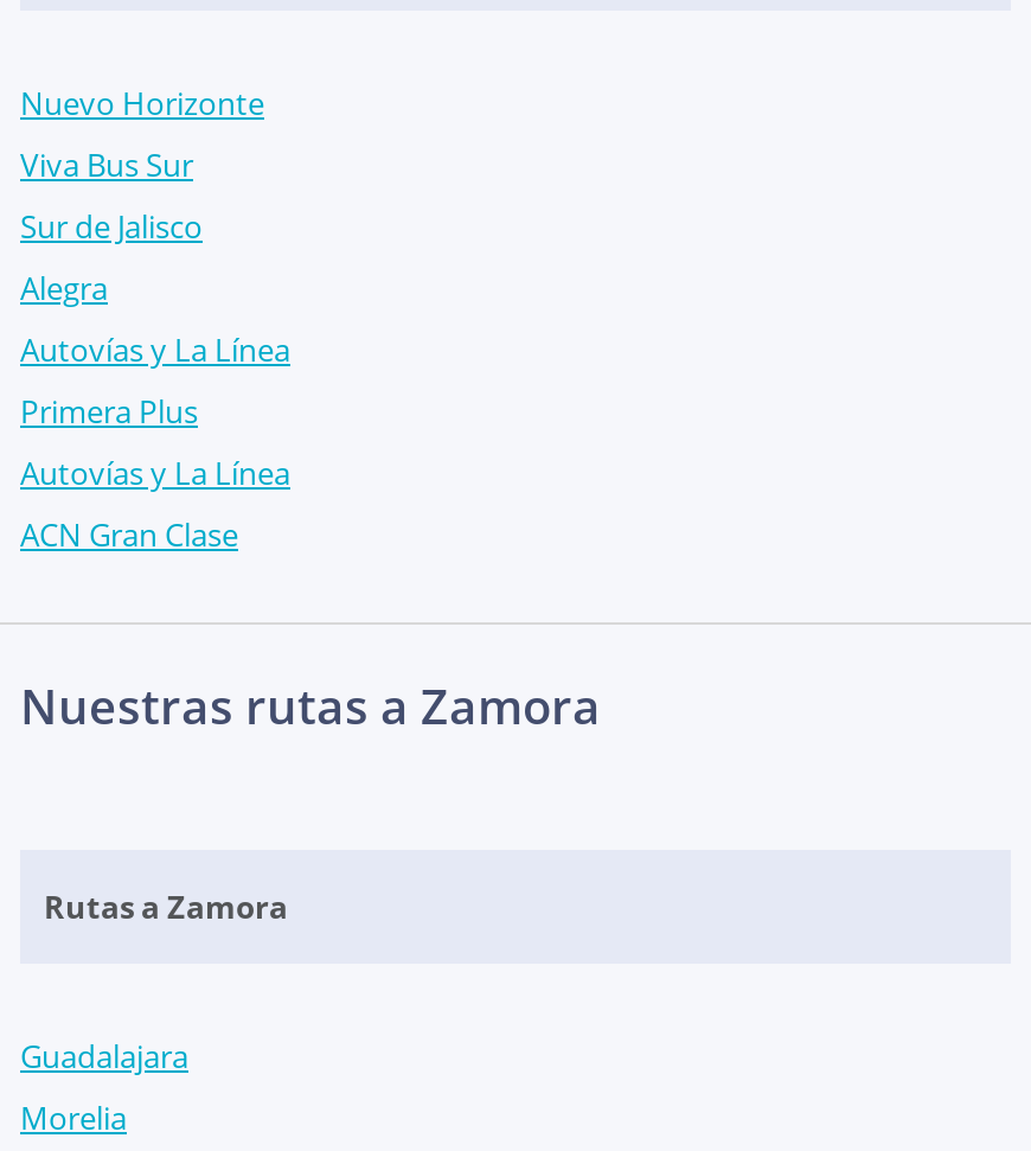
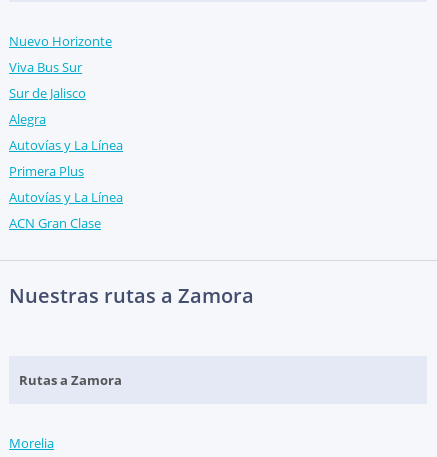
- Guadalajara
